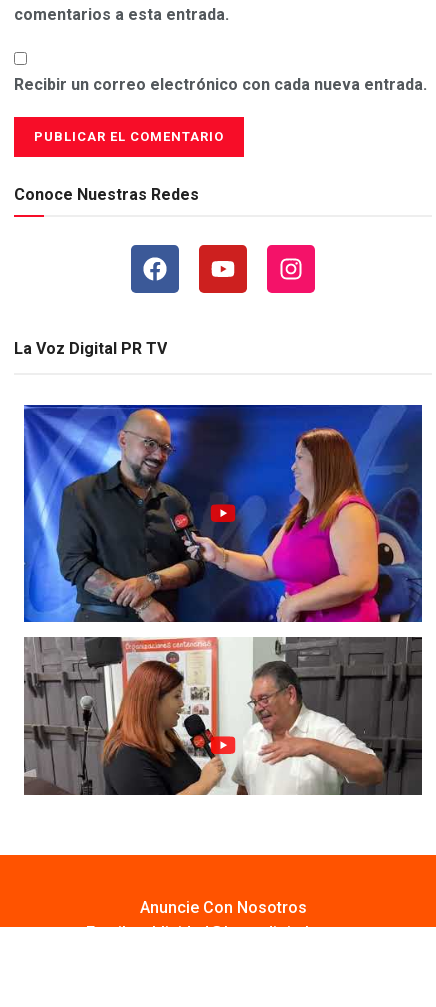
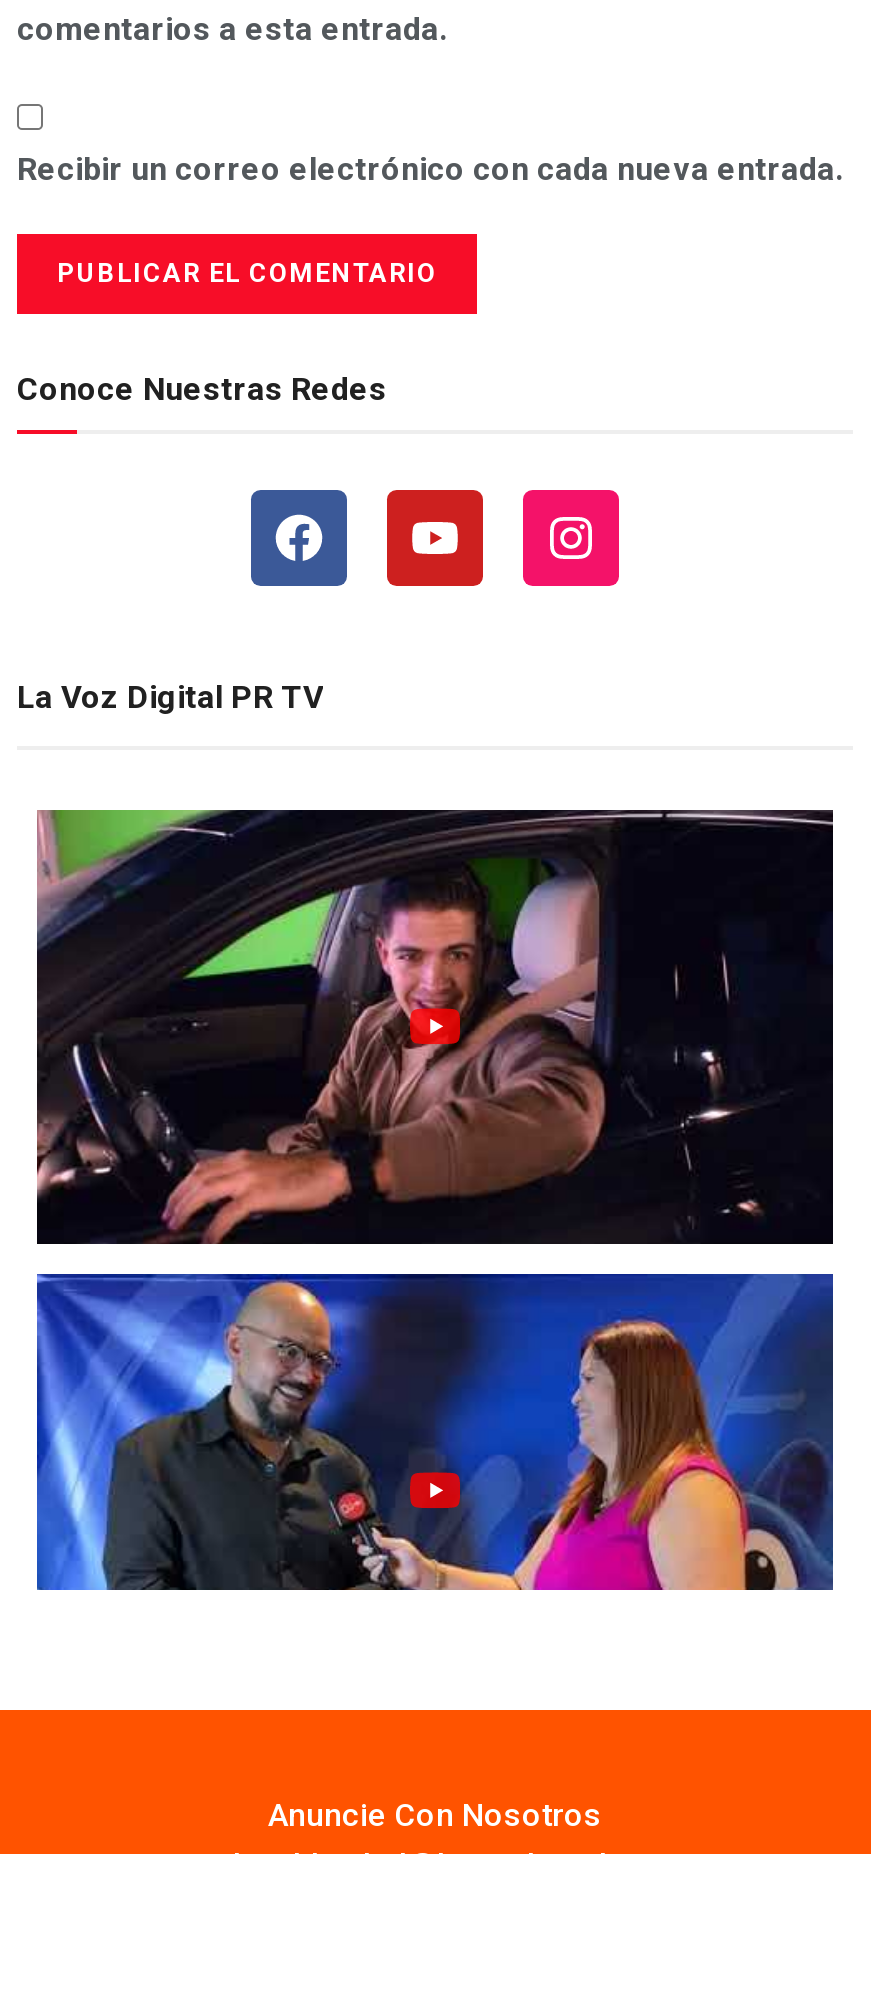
- [image]
+ [image]

- [image]
+ [image]
